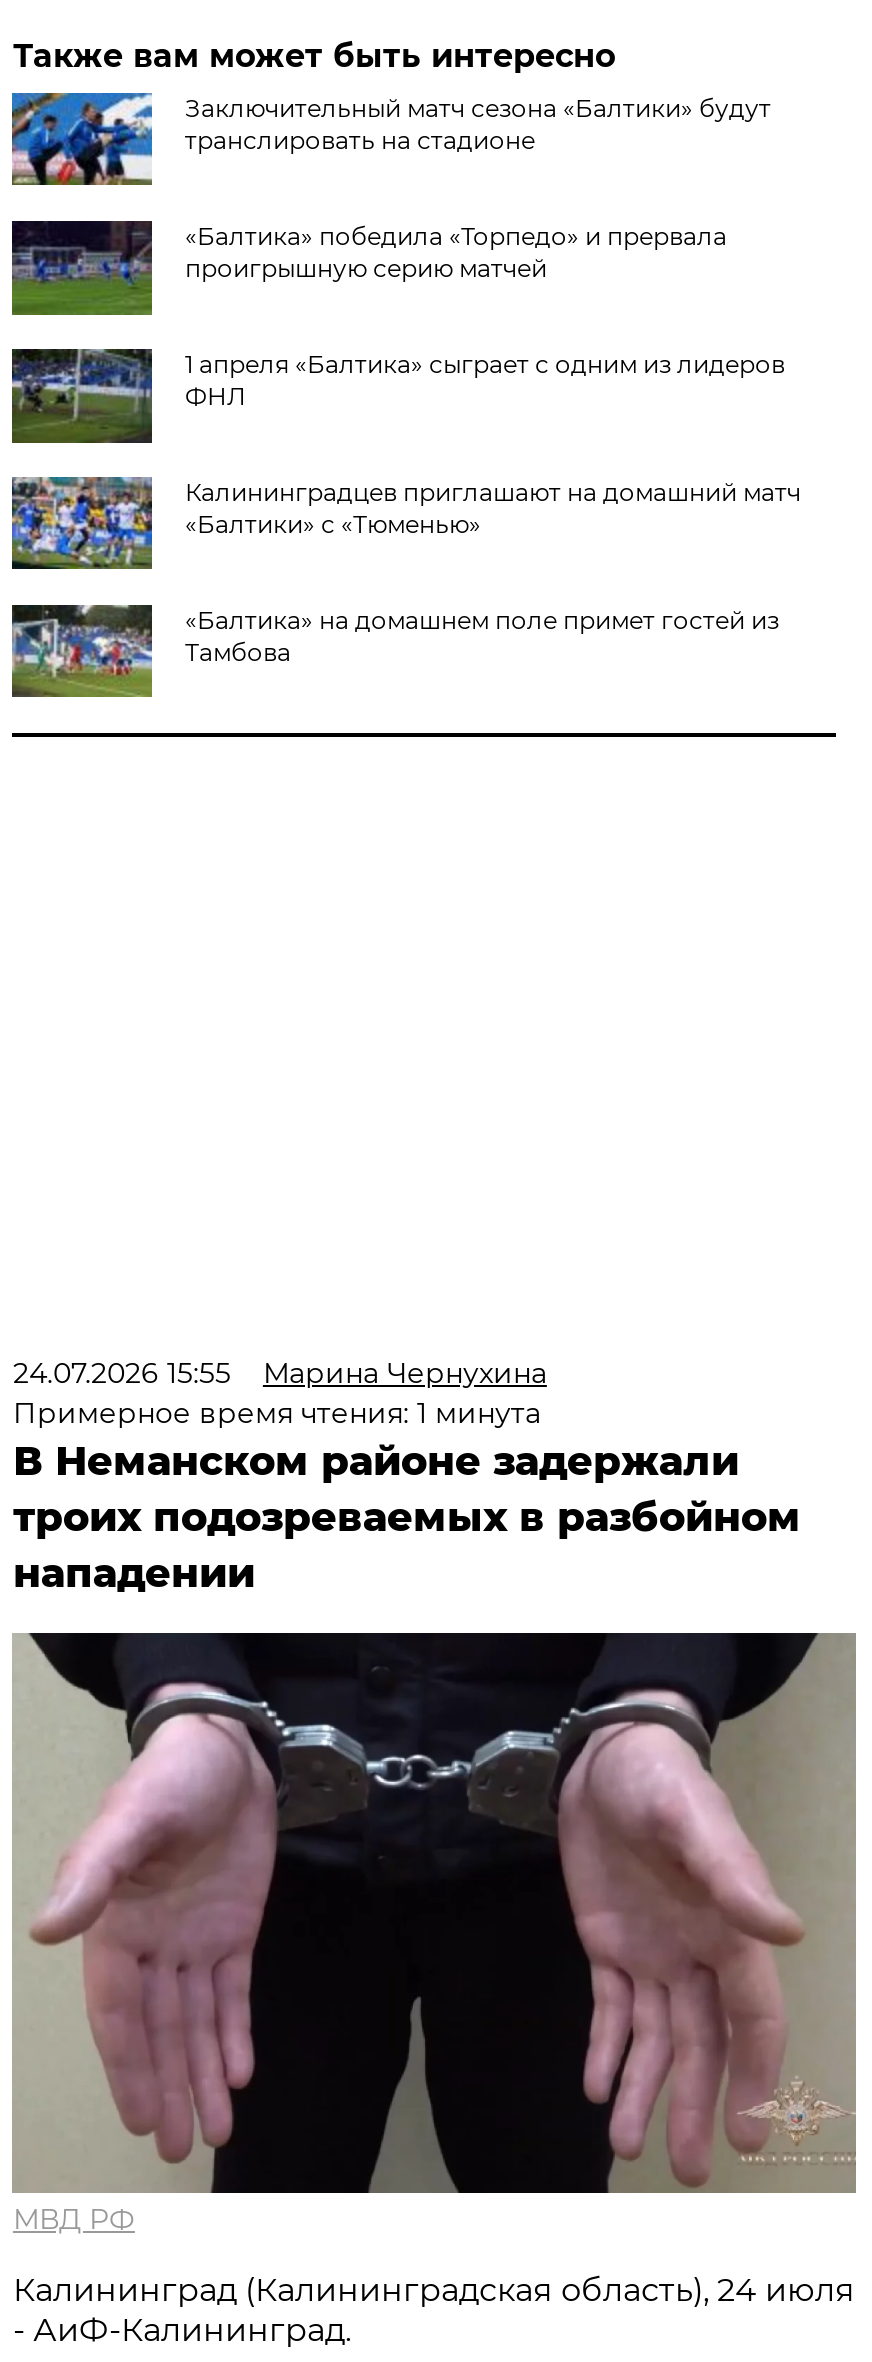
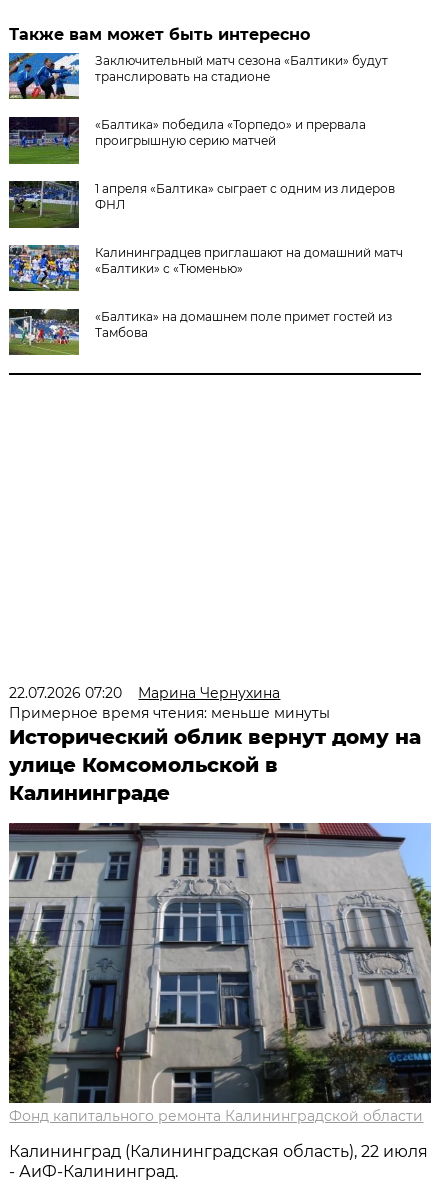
- 24.07.2026 15:55 Марина Чернухина
+ 22.07.2026 07:20 Марина Чернухина

- Примерное время чтения: 1 минута
- В Неманском районе задержали
- троих подозреваемых в разбойном
- нападении
+ Примерное время чтения: меньше минуты
+ Исторический облик вернут дому на
+ улице Комсомольской в
+ Калининграде

- [image]
- МВД РФ
+ [image]
+ Фонд капитального ремонта Калининградской области

- Калининград (Калининградская область), 24 июля
+ Калининград (Калининградская область), 22 июля
